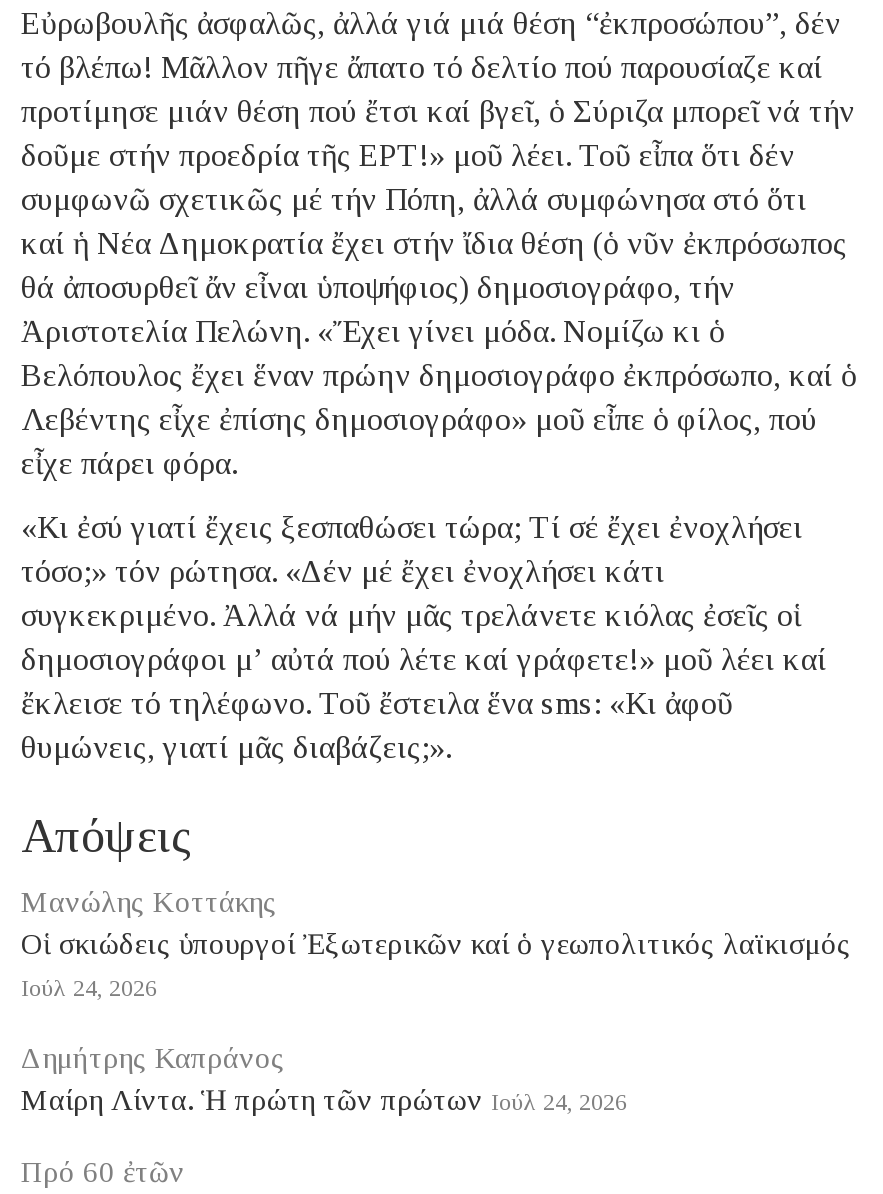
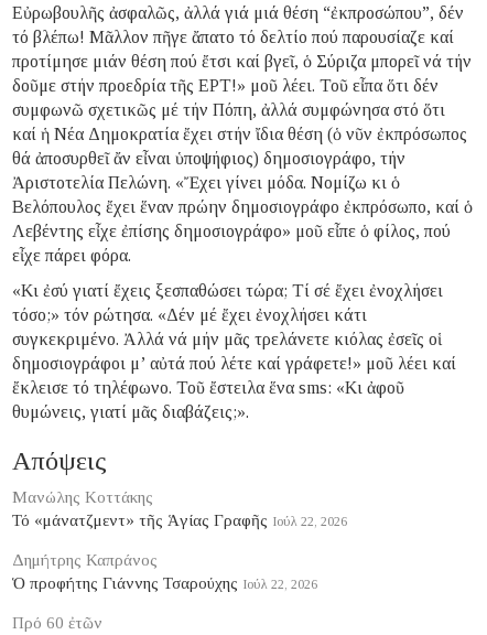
- Οἱ σκιώδεις ὑπουργοί Ἐξωτερικῶν καί ὁ γεωπολιτικός λαϊκισμός
- Ιούλ 24, 2026
+ Τό «μάνατζμεντ» τῆς Ἁγίας Γραφῆς Ιούλ 22, 2026

- Μαίρη Λίντα. Ἡ πρώτη τῶν πρώτων Ιούλ 24, 2026
+ Ὁ προφήτης Γιάννης Τσαρούχης Ιούλ 22, 2026
